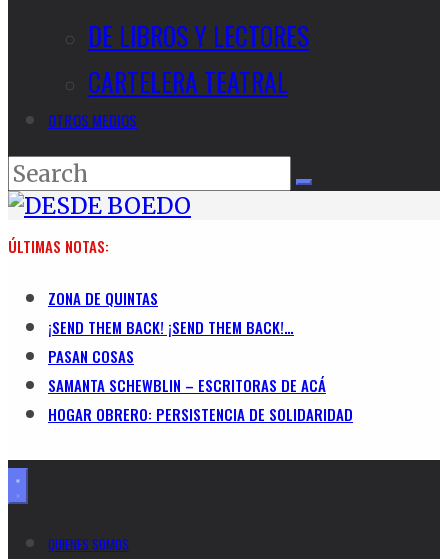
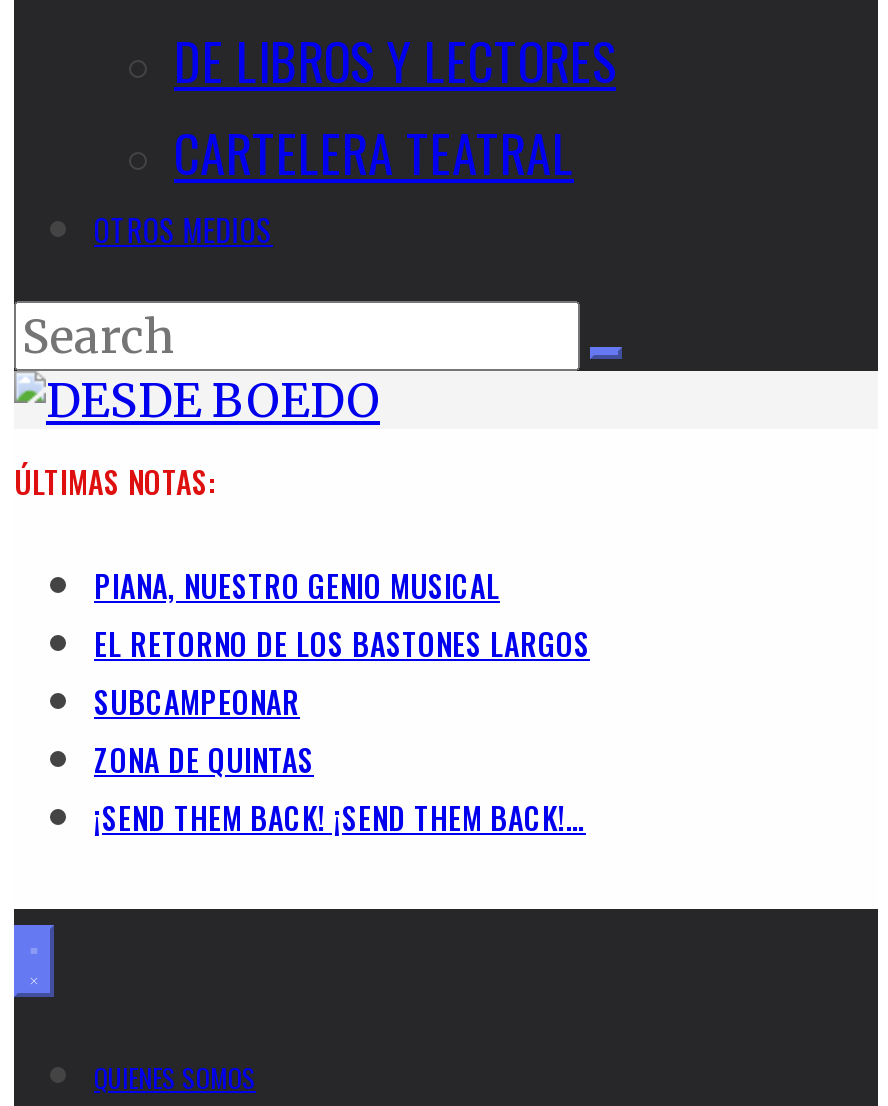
+ PIANA, NUESTRO GENIO MUSICAL
+ EL RETORNO DE LOS BASTONES LARGOS
+ SUBCAMPEONAR

moved down: ZONA DE QUINTAS | ¡SEND THEM BACK! ¡SEND THEM BACK!…

- PASAN COSAS
- SAMANTA SCHEWBLIN – ESCRITORAS DE ACÁ
- HOGAR OBRERO: PERSISTENCIA DE SOLIDARIDAD
